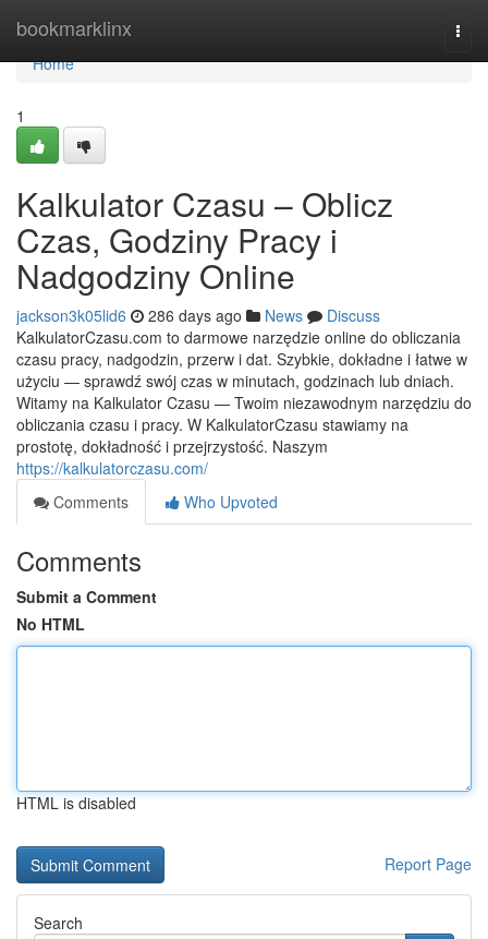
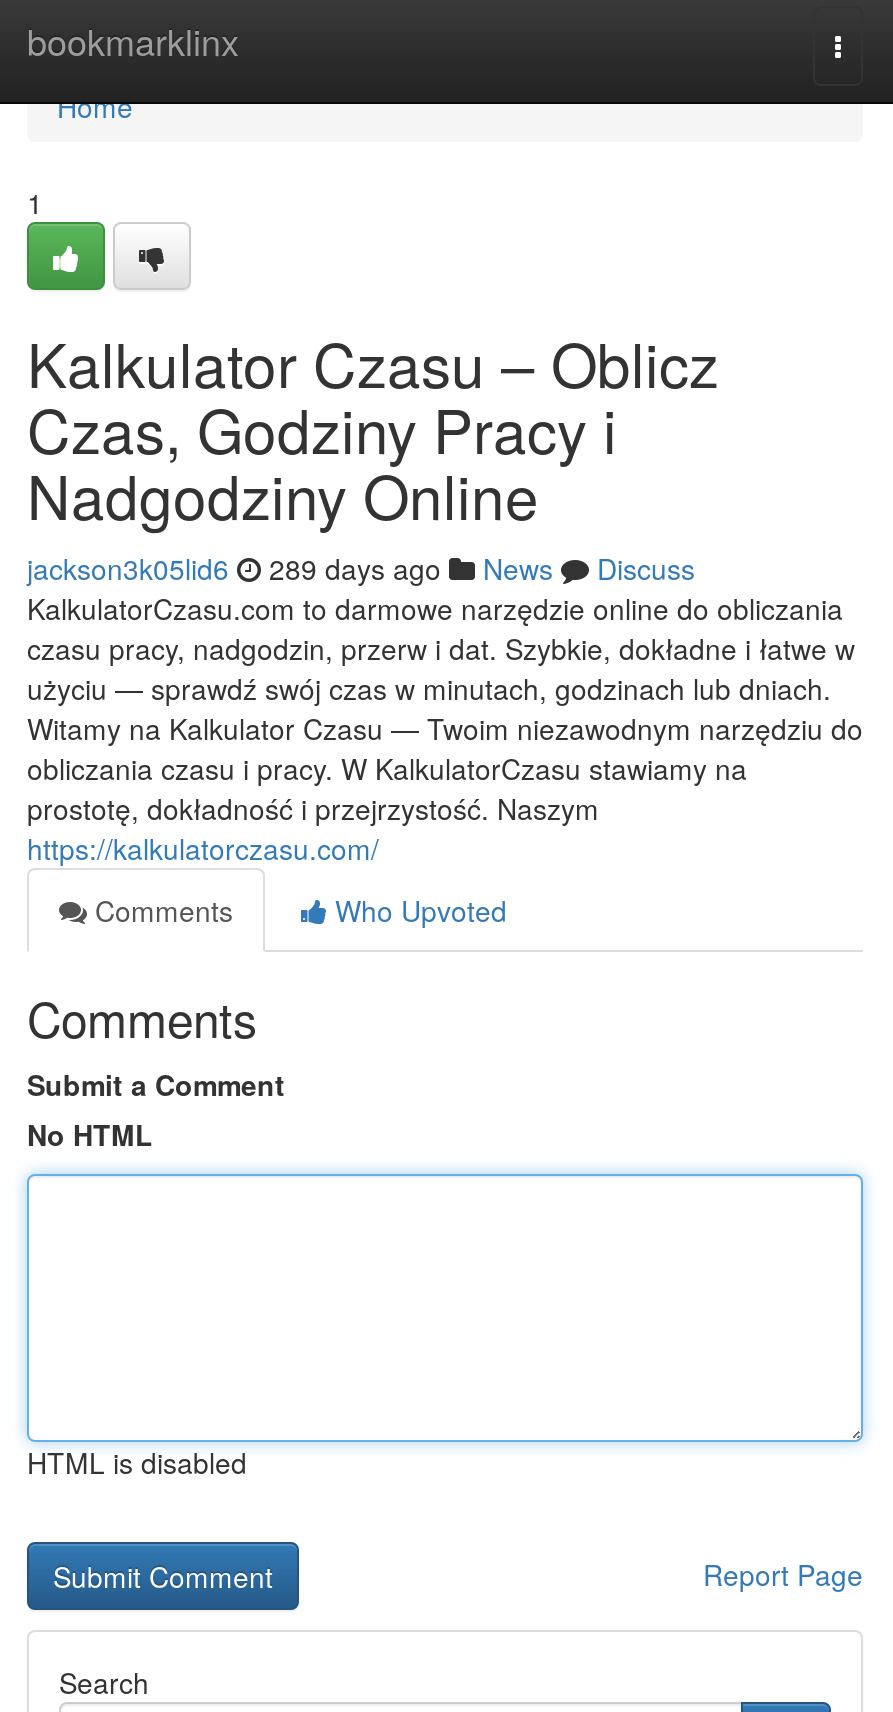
- jackson3k05lid6 286 days ago News Discuss
+ jackson3k05lid6 289 days ago News Discuss
